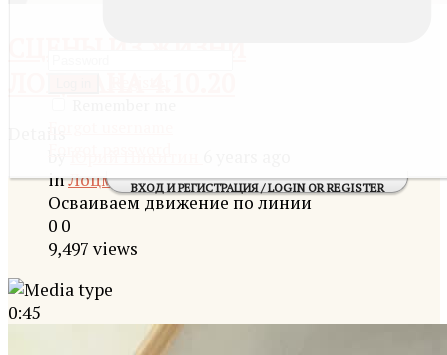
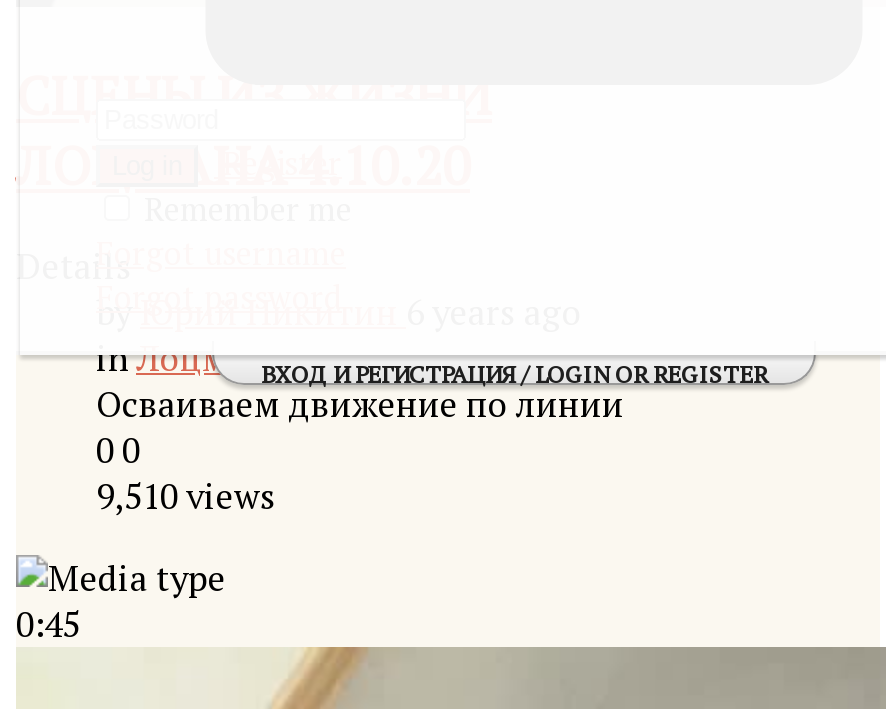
- 9,497 views
+ 9,510 views
